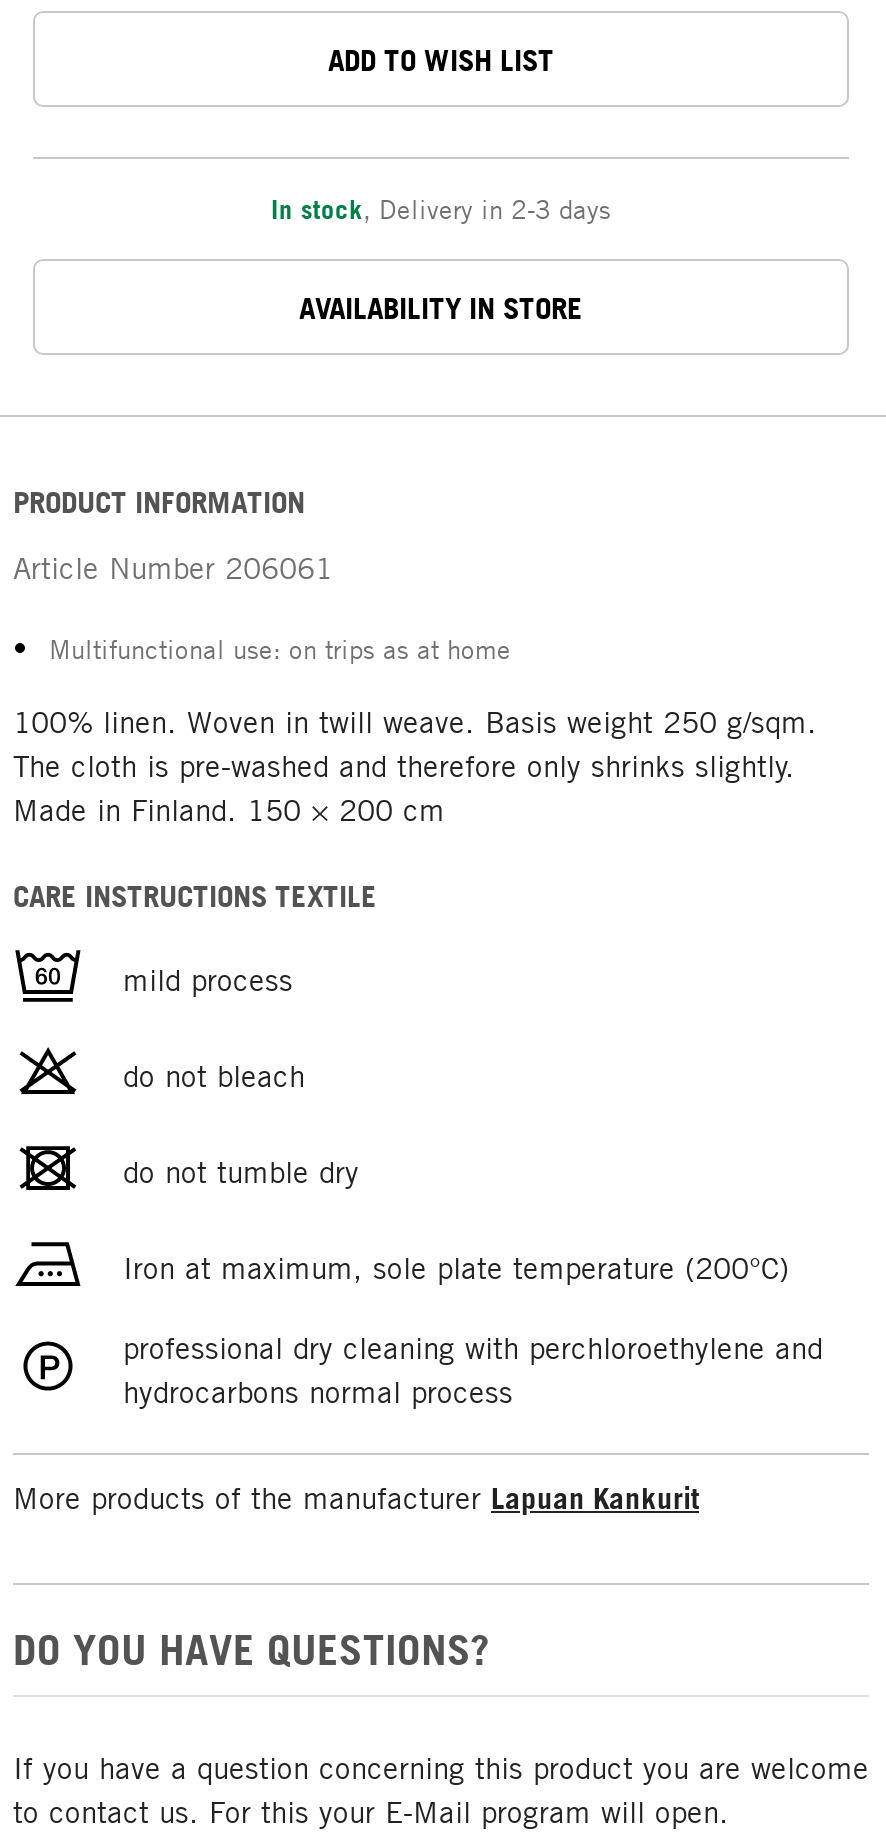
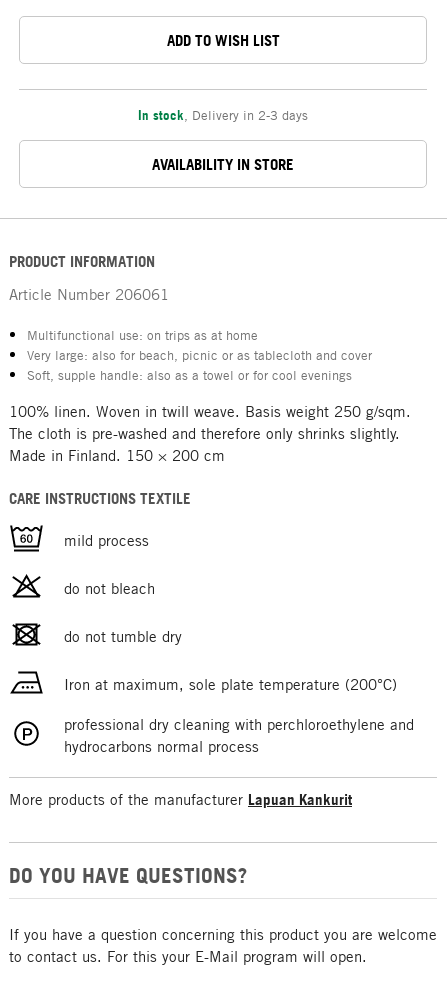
+ Very large: also for beach, picnic or as tablecloth and cover
+ Soft, supple handle: also as a towel or for cool evenings
